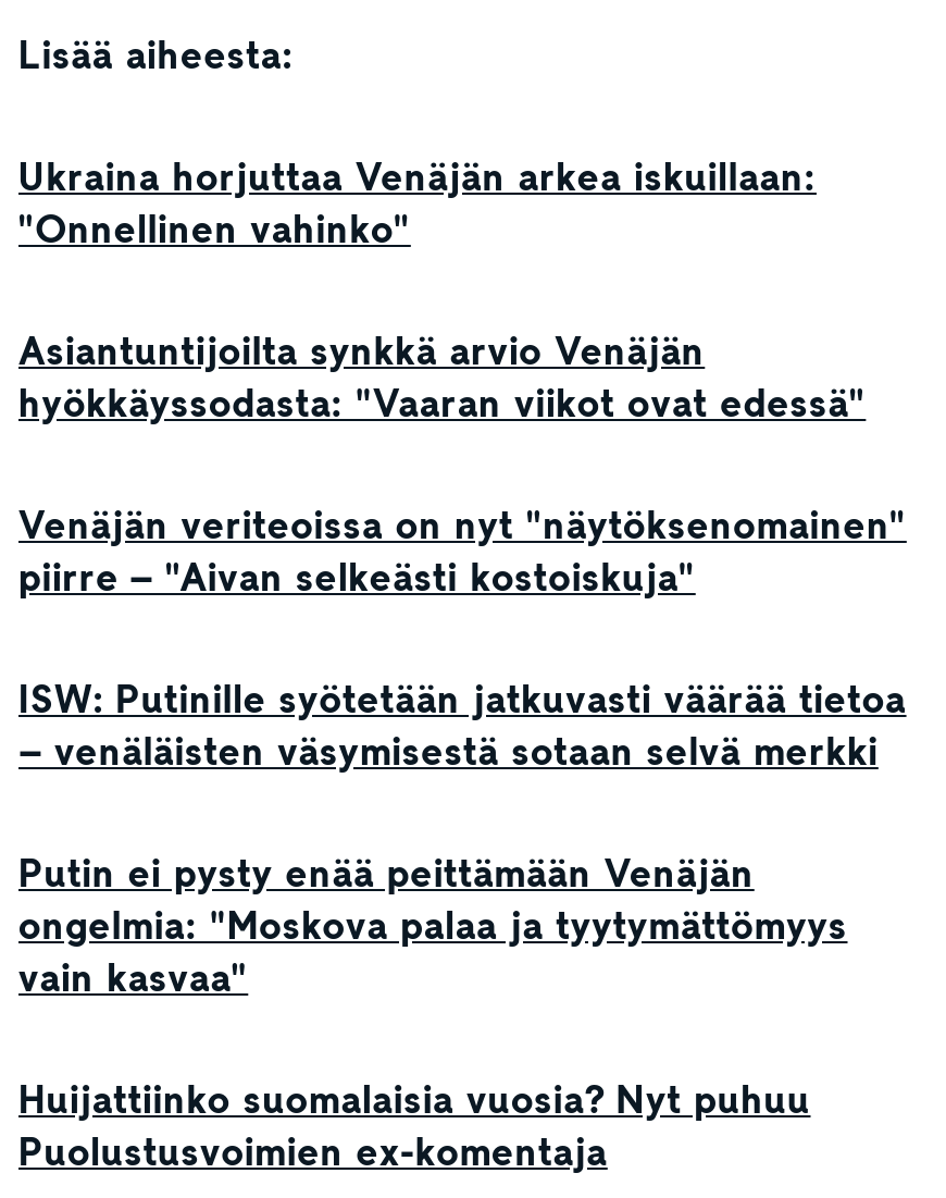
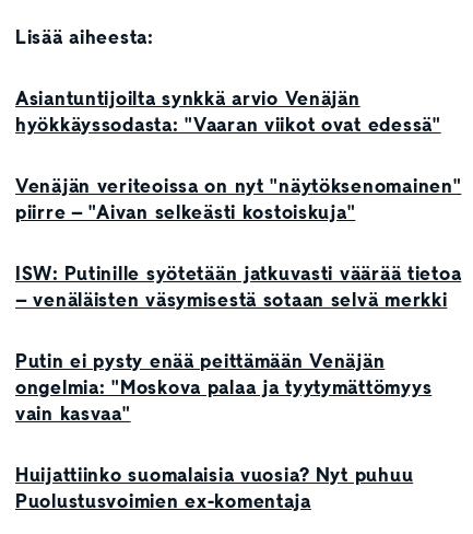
- Ukraina horjuttaa Venäjän arkea iskuillaan:
- "Onnellinen vahinko"
